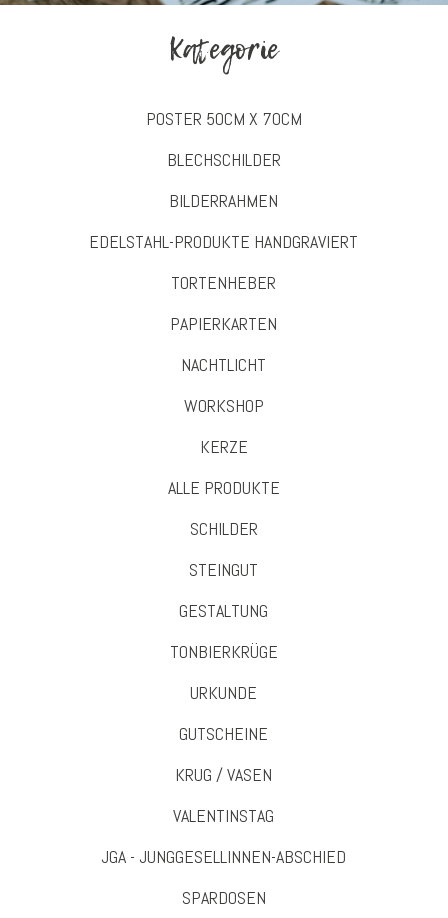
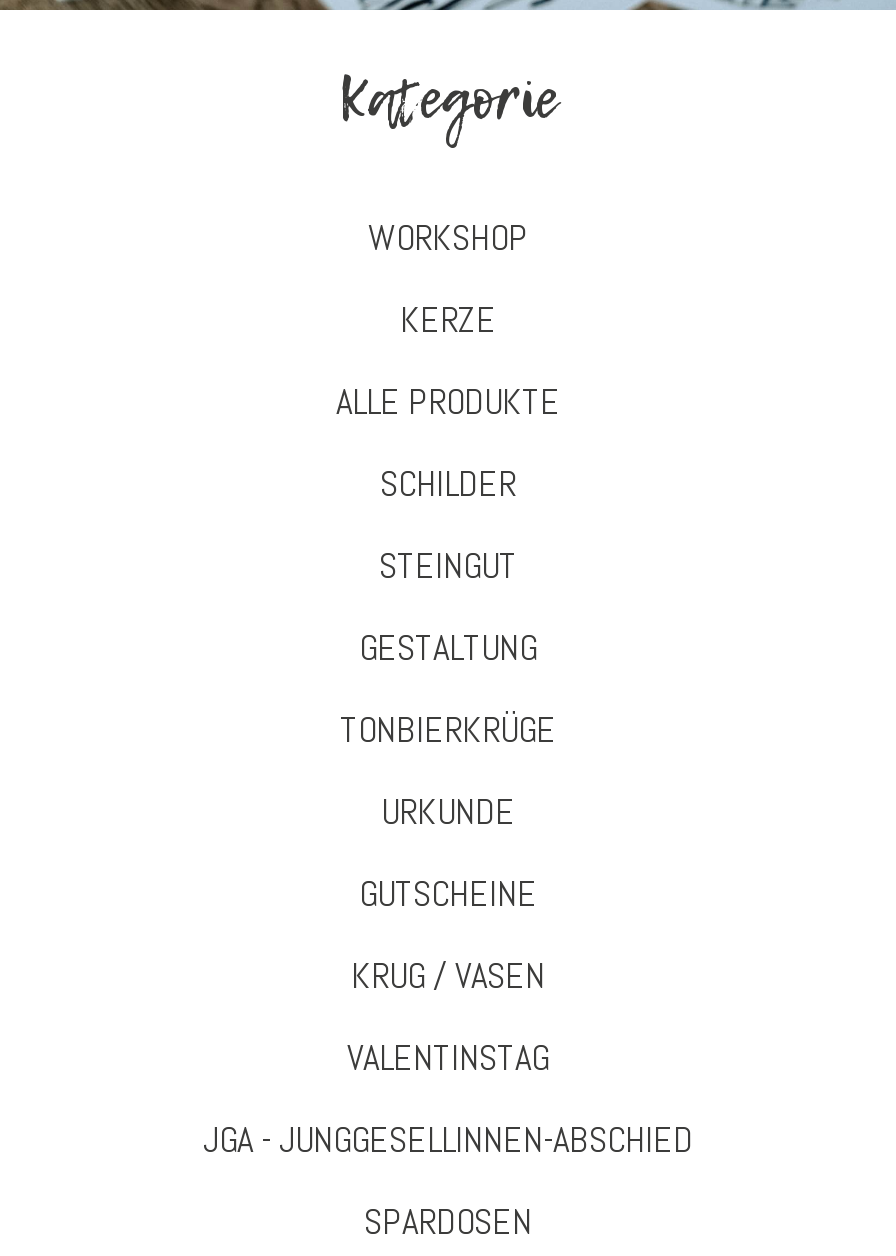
- POSTER 50CM X 70CM
- BLECHSCHILDER
- BILDERRAHMEN
- EDELSTAHL-PRODUKTE HANDGRAVIERT
- TORTENHEBER
- PAPIERKARTEN
- NACHTLICHT
